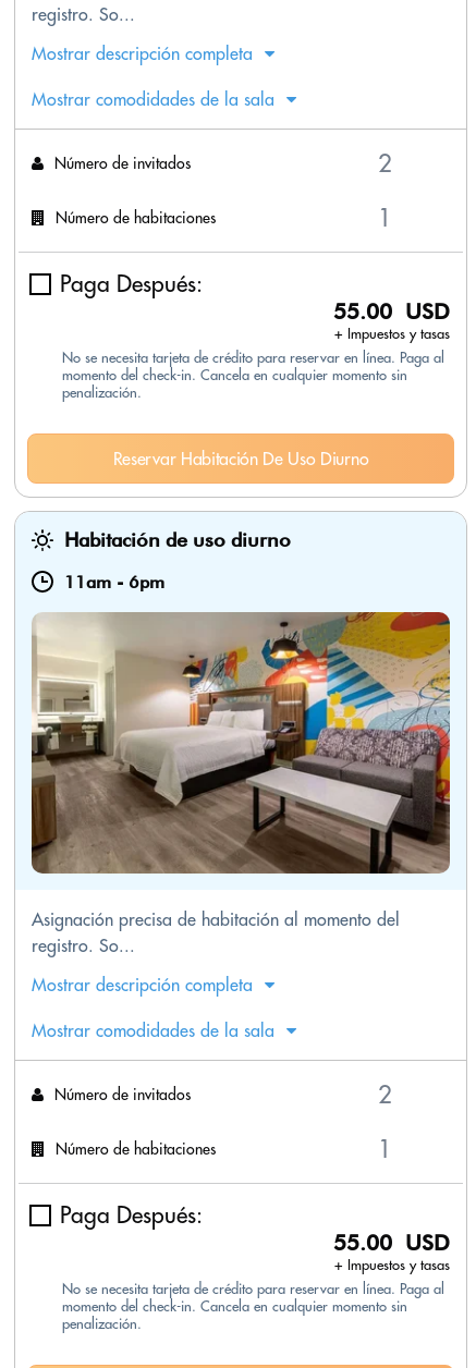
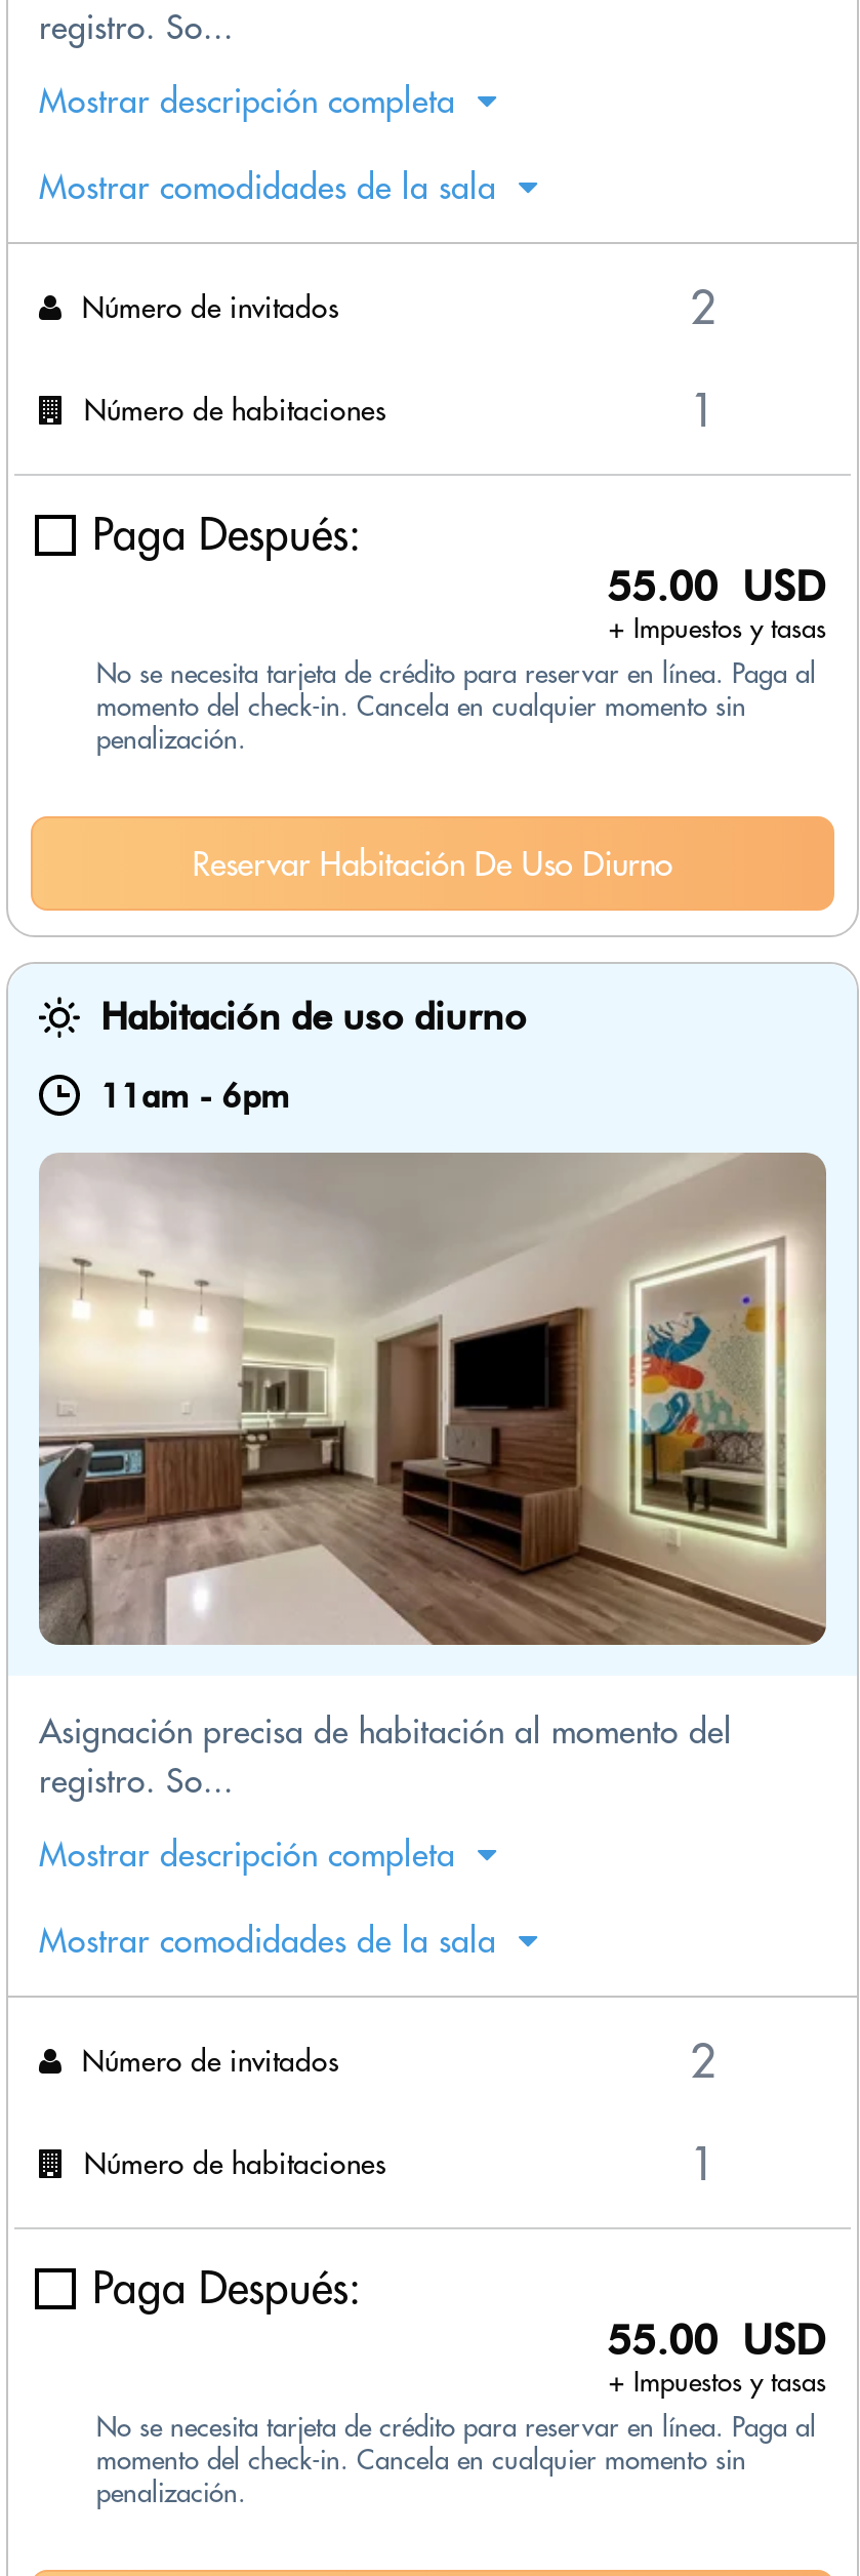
- [image]
+ [image]
